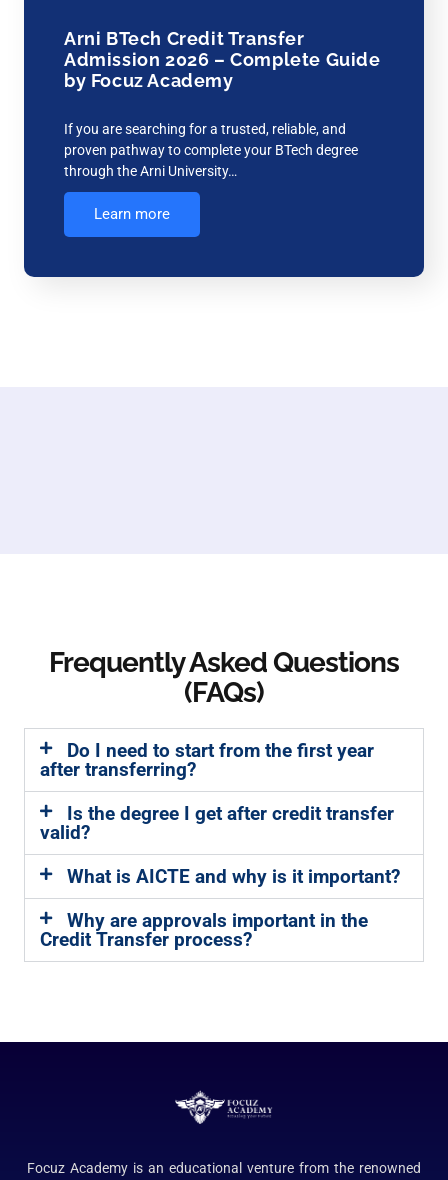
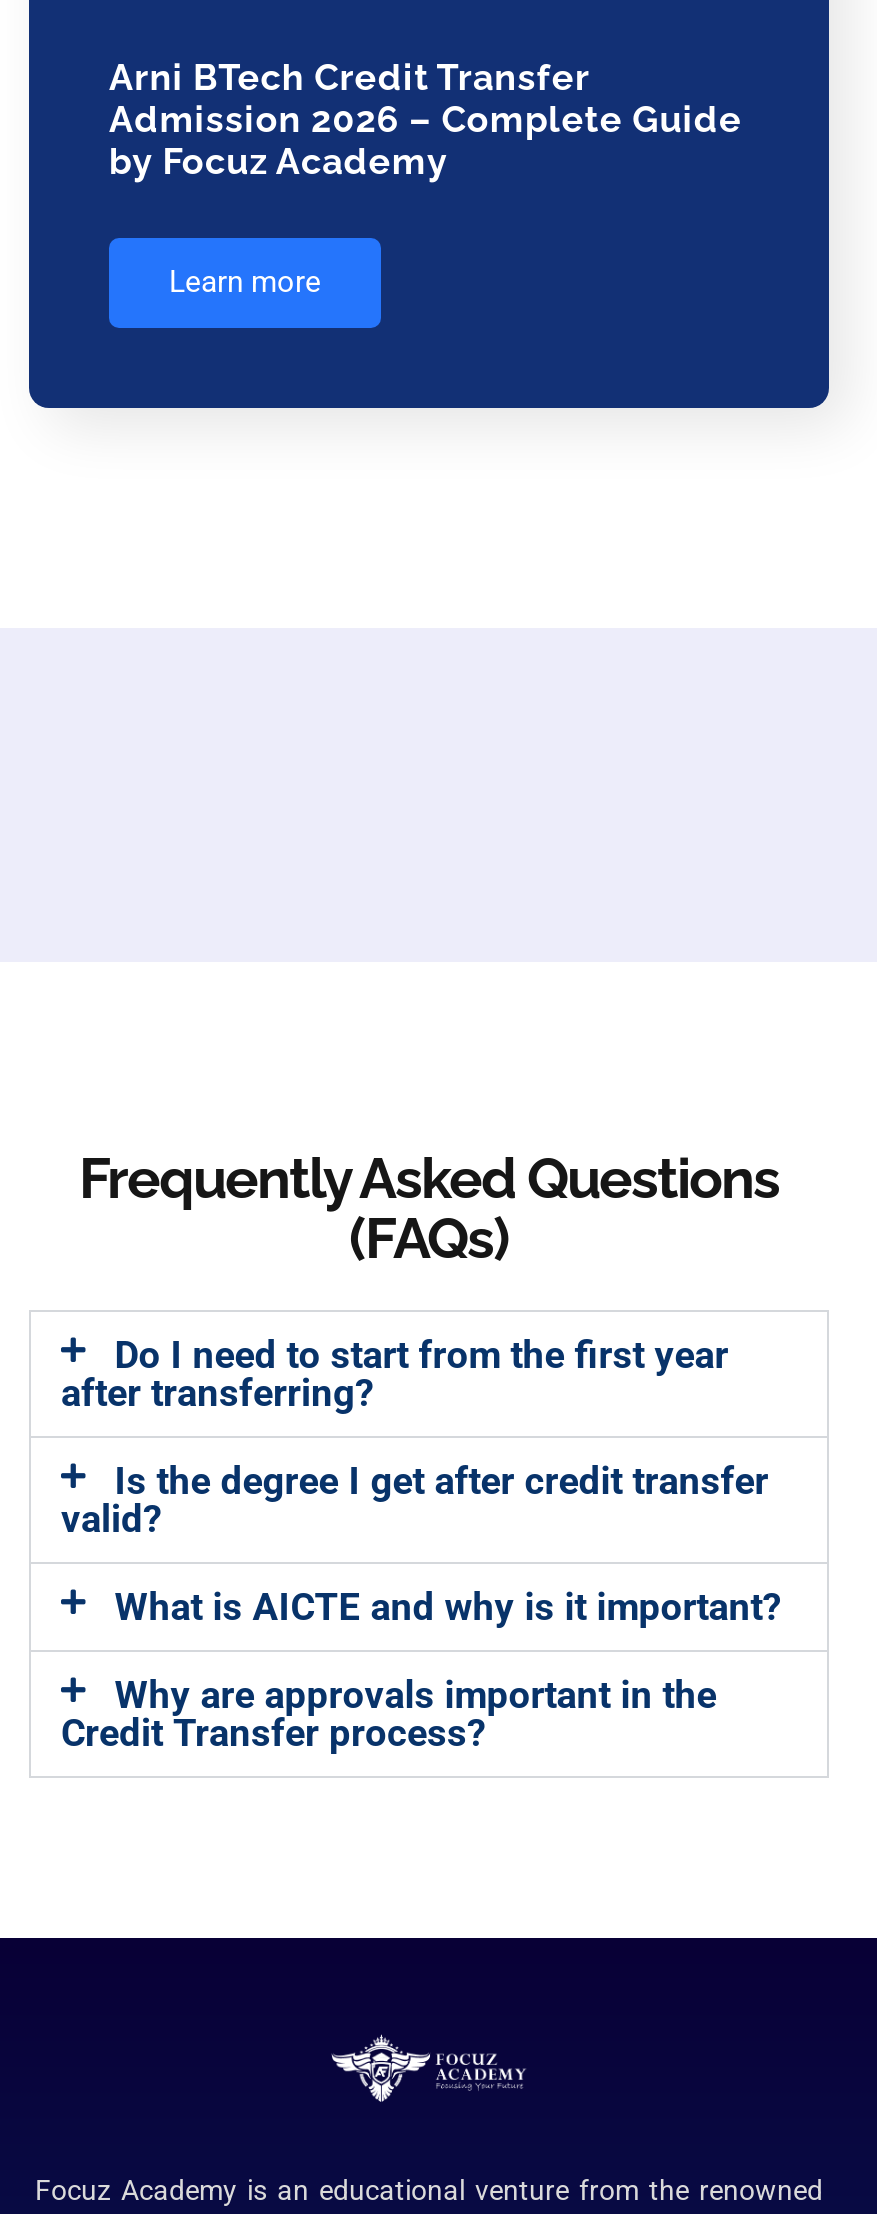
- If you are searching for a trusted, reliable, and
- proven pathway to complete your BTech degree
- through the Arni University…
